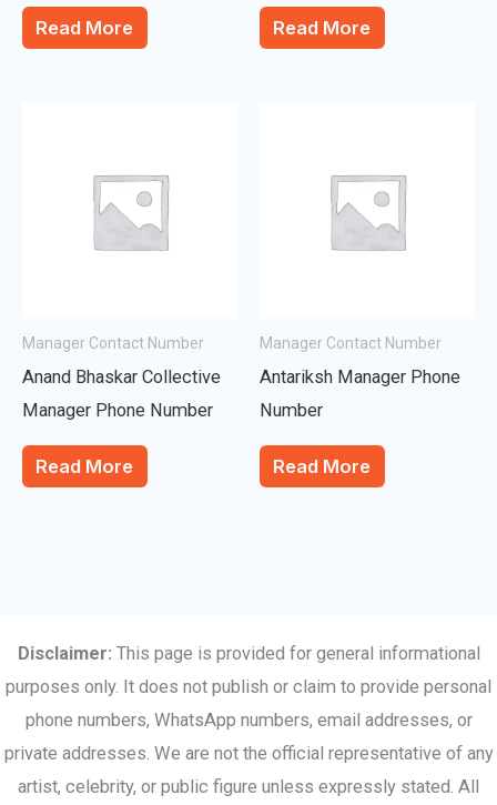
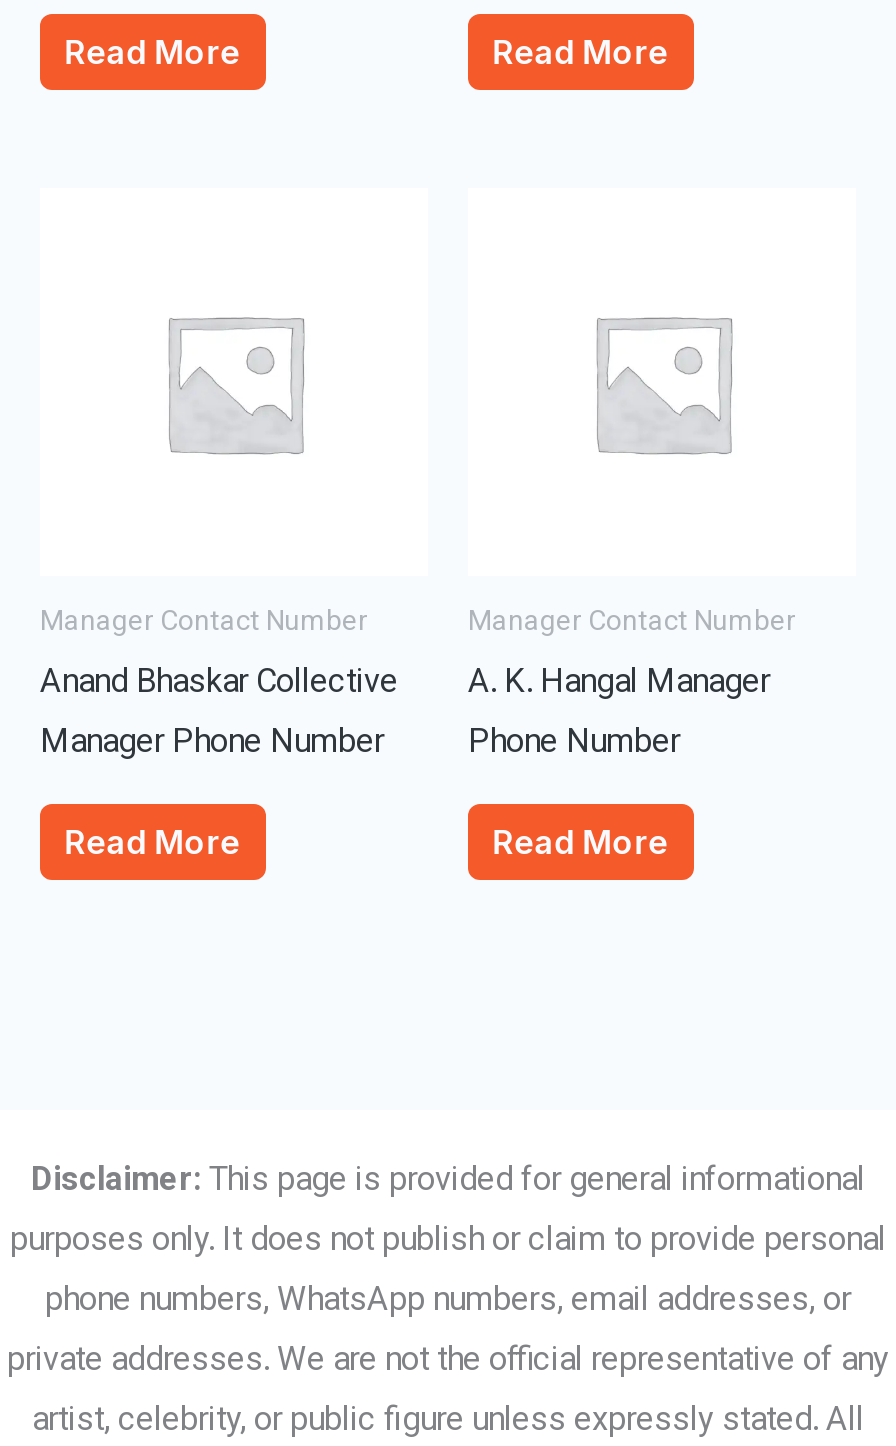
- Antariksh Manager Phone
+ A. K. Hangal Manager

- Number
+ Phone Number
